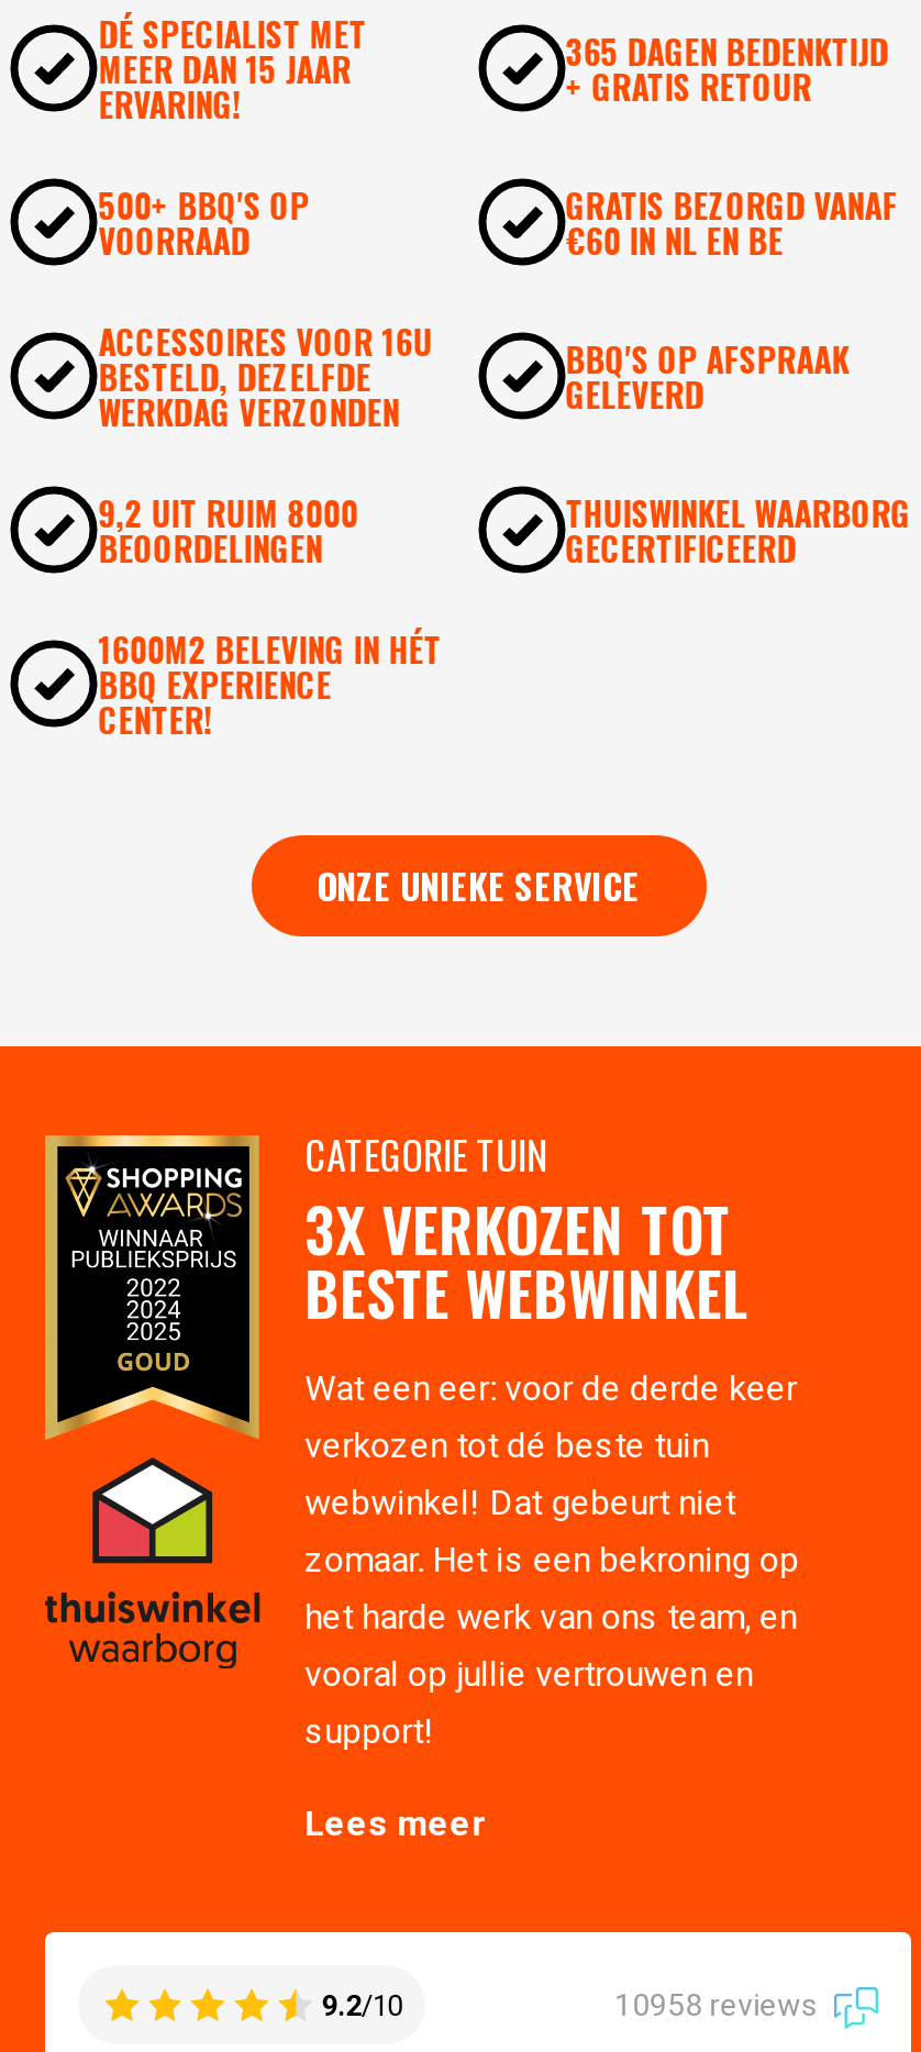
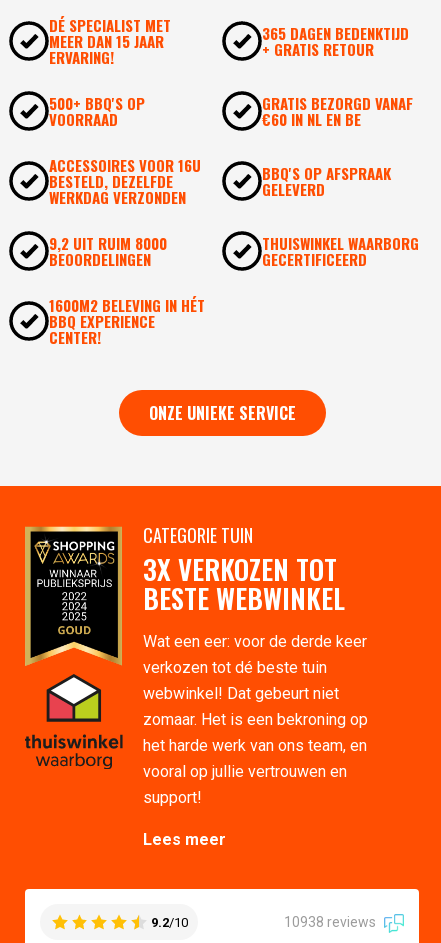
- 10958 reviews
+ 10938 reviews
